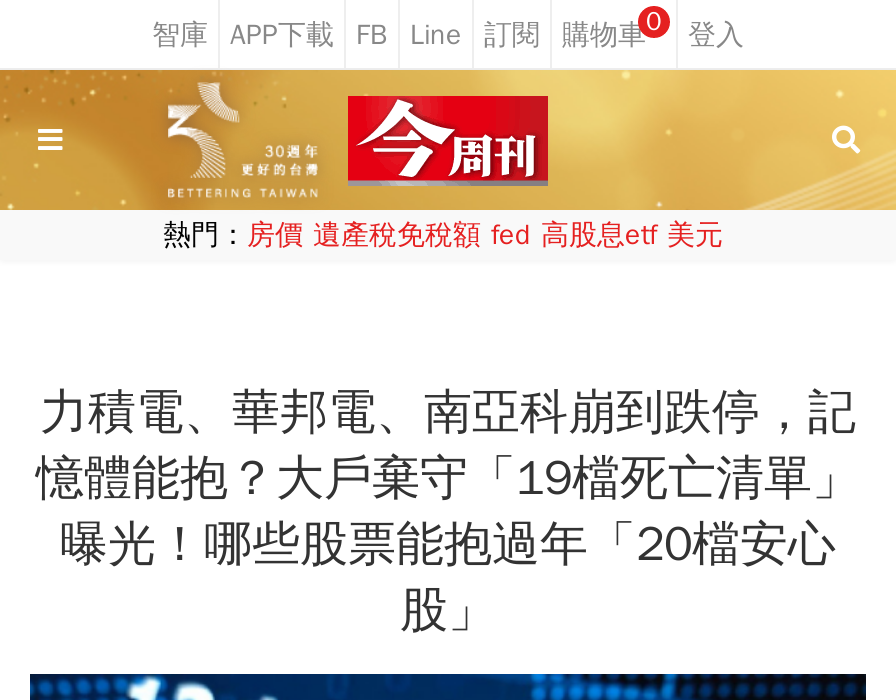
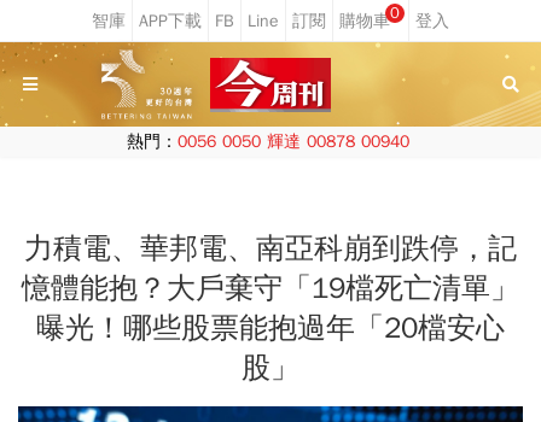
- 熱門：房價 遺產稅免稅額 fed 高股息etf 美元
+ 熱門：0056 0050 輝達 00878 00940
